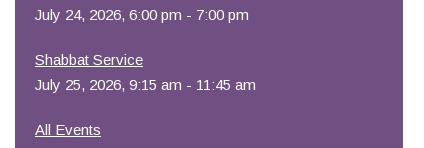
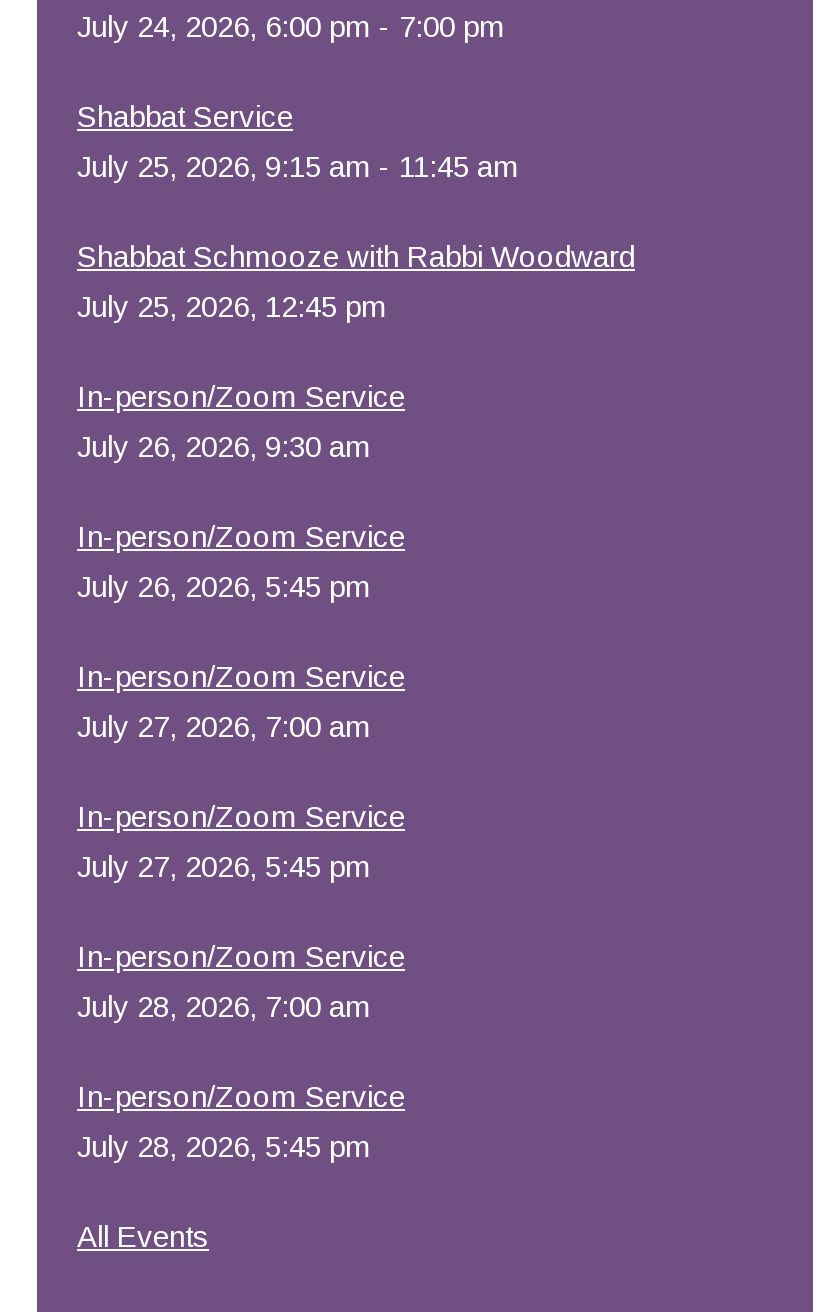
+ Shabbat Schmooze with Rabbi Woodward
+ July 25, 2026, 12:45 pm
+ In-person/Zoom Service
+ July 26, 2026, 9:30 am
+ In-person/Zoom Service
+ July 26, 2026, 5:45 pm
+ In-person/Zoom Service
+ July 27, 2026, 7:00 am
+ In-person/Zoom Service
+ July 27, 2026, 5:45 pm
+ In-person/Zoom Service
+ July 28, 2026, 7:00 am
+ In-person/Zoom Service
+ July 28, 2026, 5:45 pm
